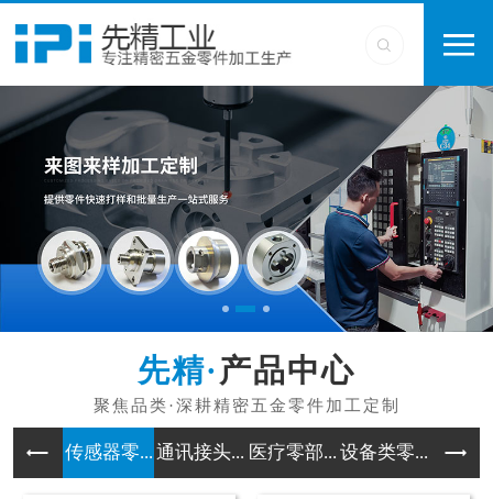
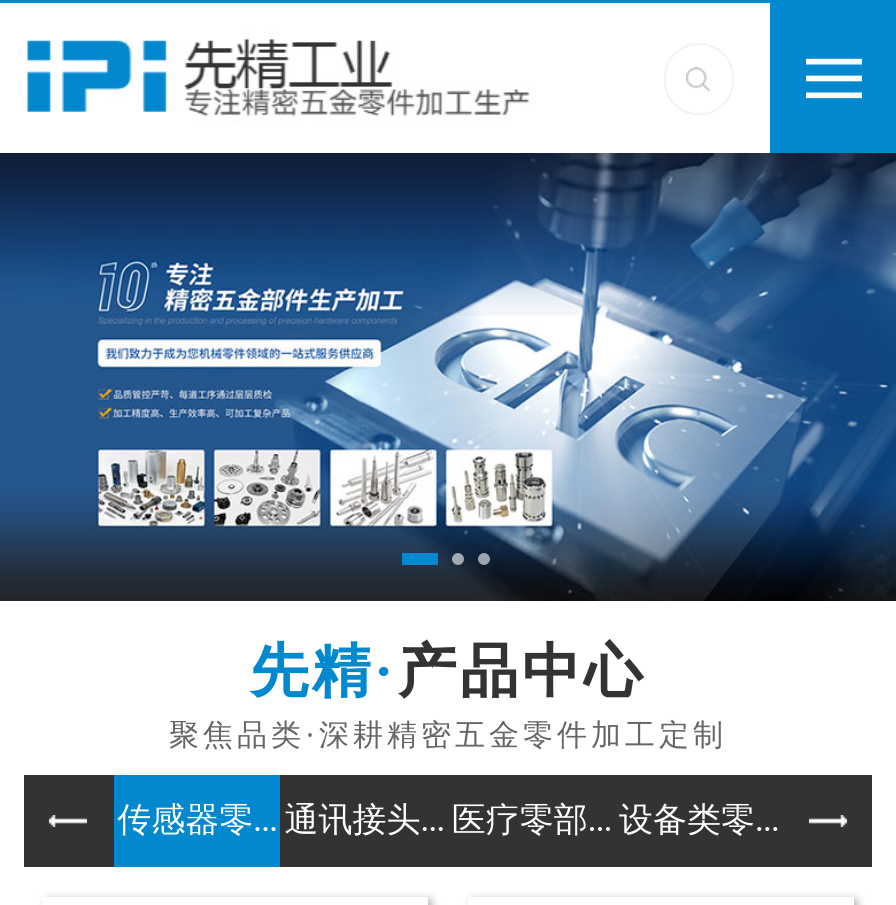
- [image]
+ [image]
